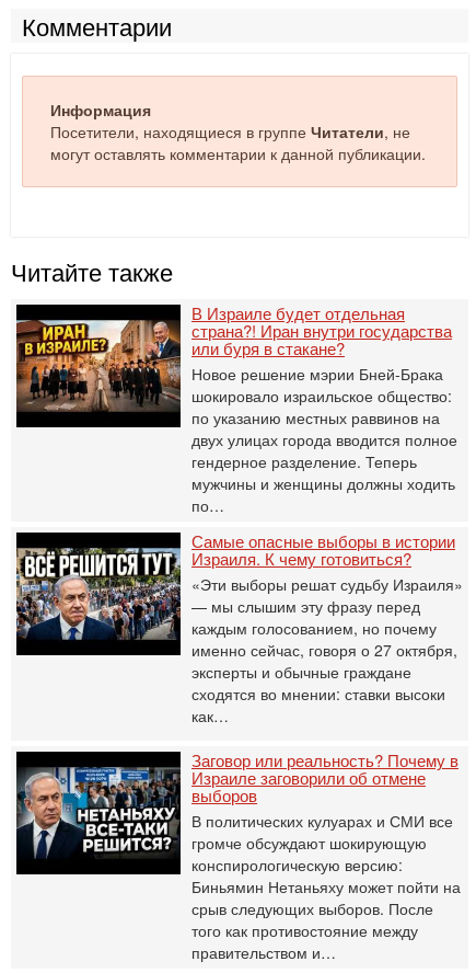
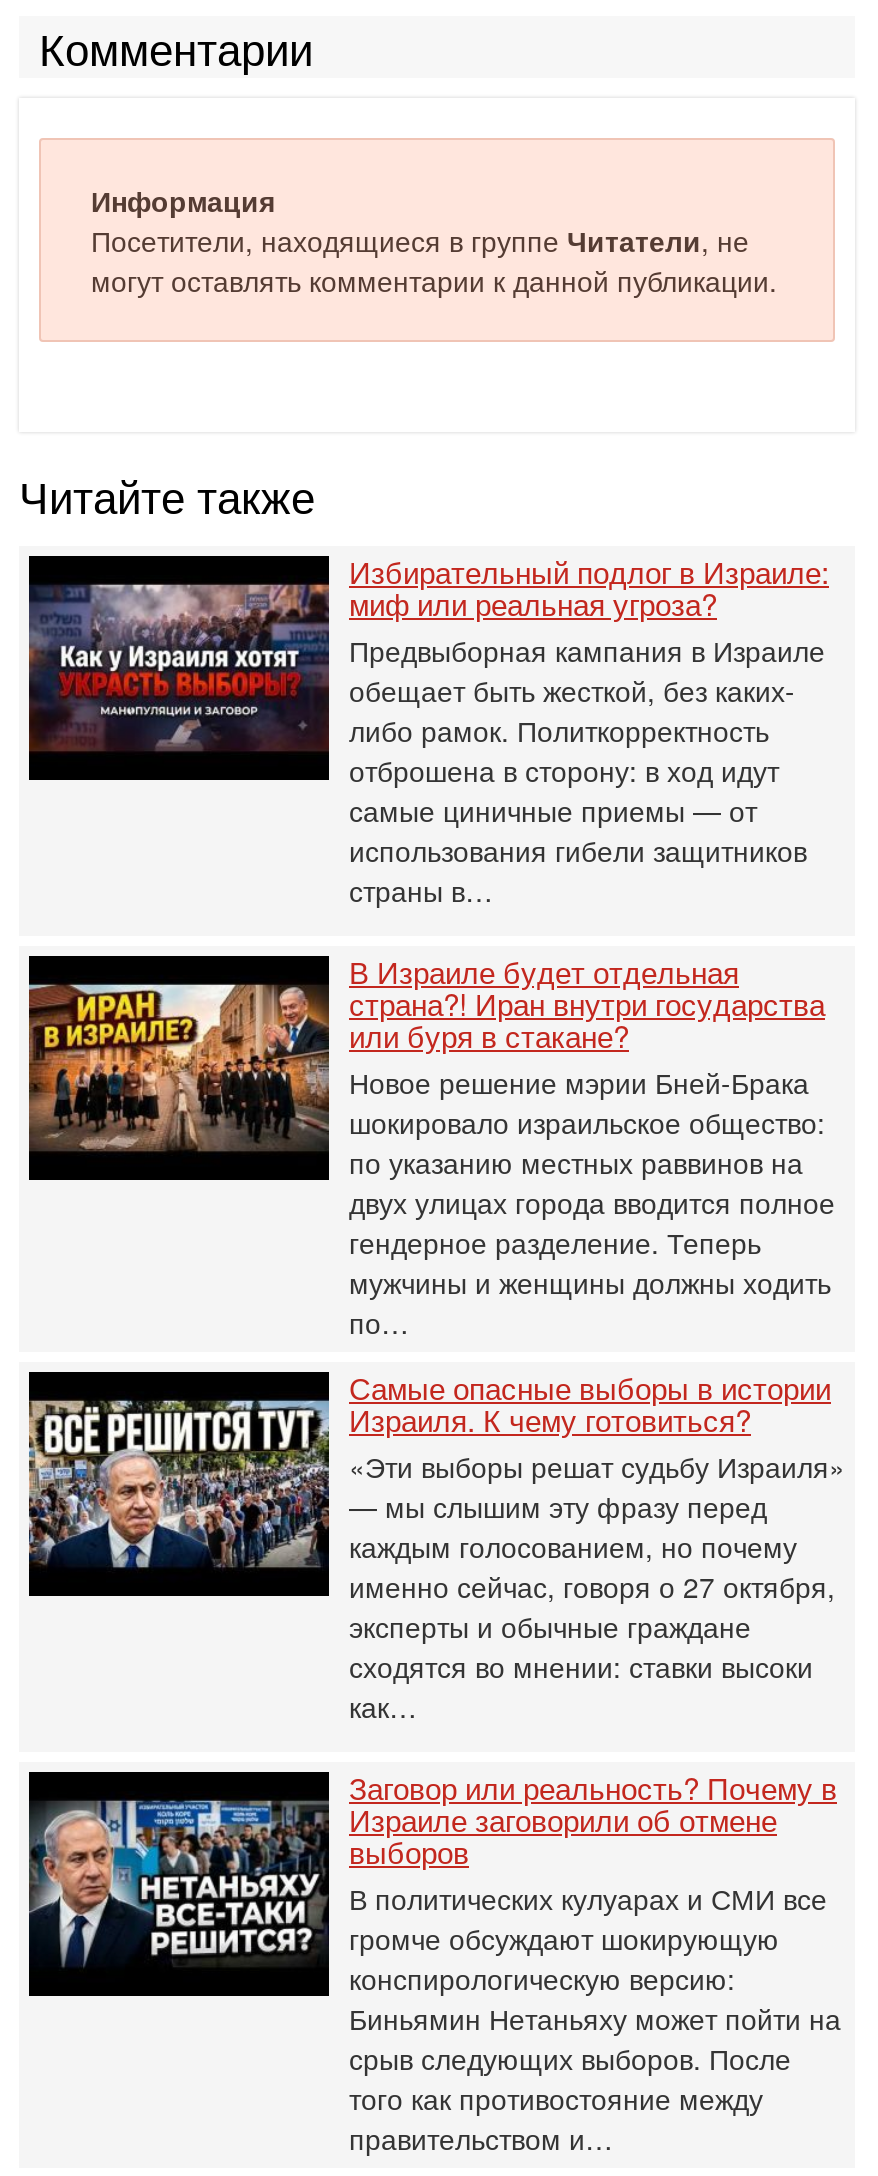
+ [image]
+ Избирательный подлог в Израиле:
+ миф или реальная угроза?
+ Предвыборная кампания в Израиле
+ обещает быть жесткой, без каких-
+ либо рамок. Политкорректность
+ отброшена в сторону: в ход идут
+ самые циничные приемы — от
+ использования гибели защитников
+ страны в…
